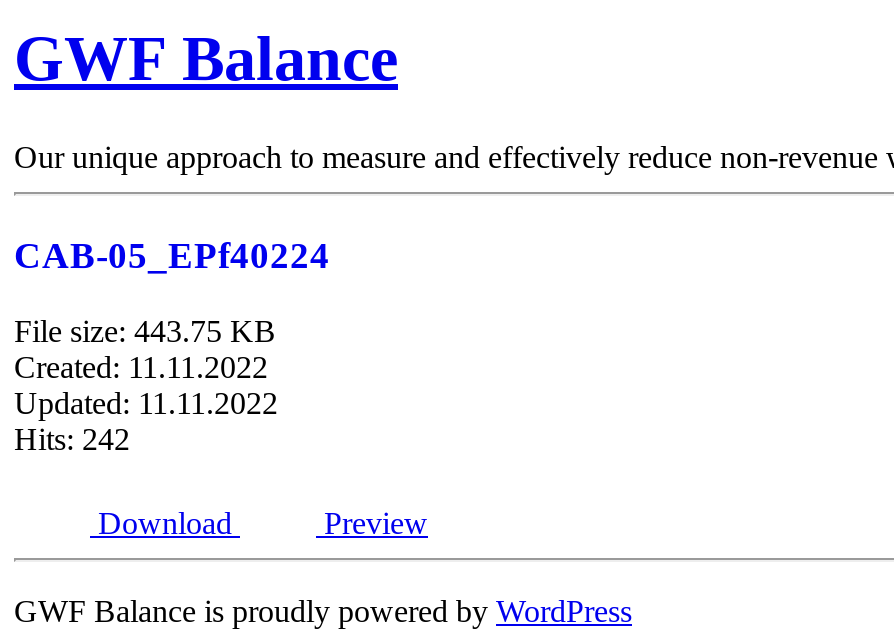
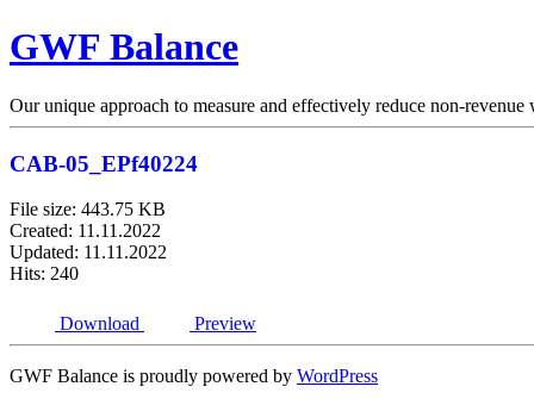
- Hits: 242
+ Hits: 240
